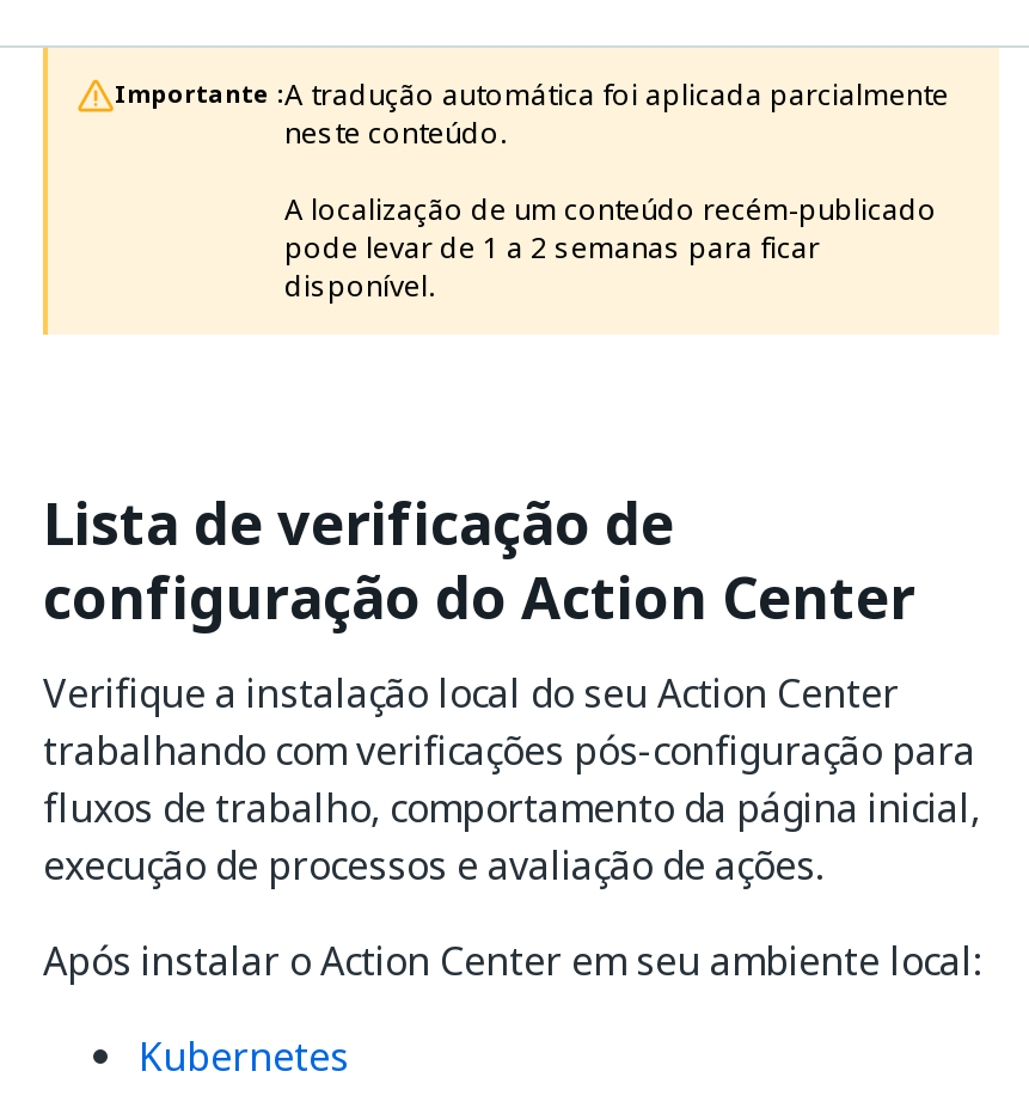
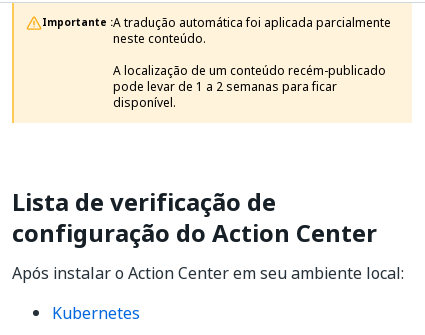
- Verifique a instalação local do seu Action Center
- trabalhando com verificações pós-configuração para
- fluxos de trabalho, comportamento da página inicial,
- execução de processos e avaliação de ações.
